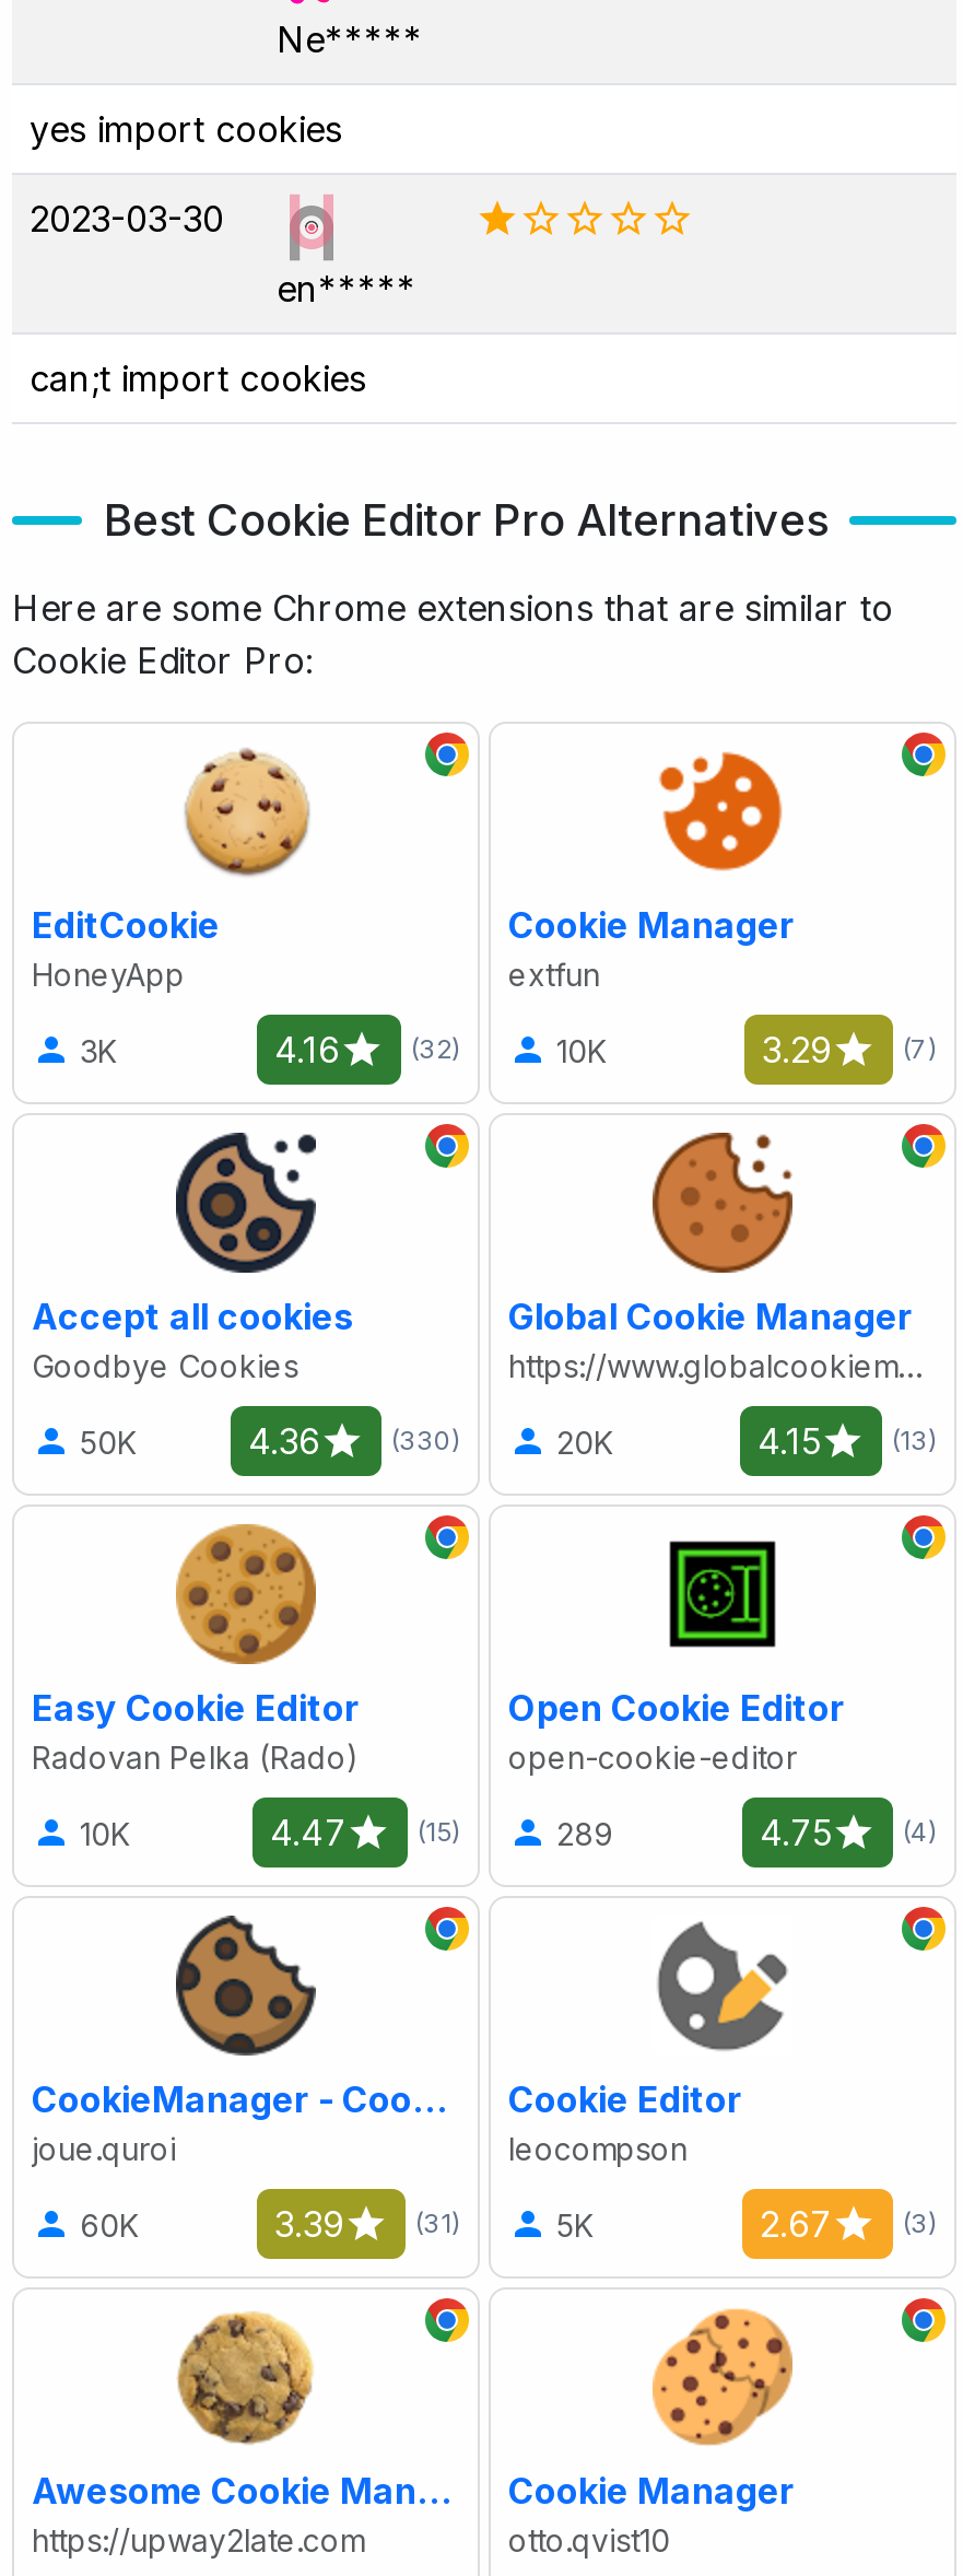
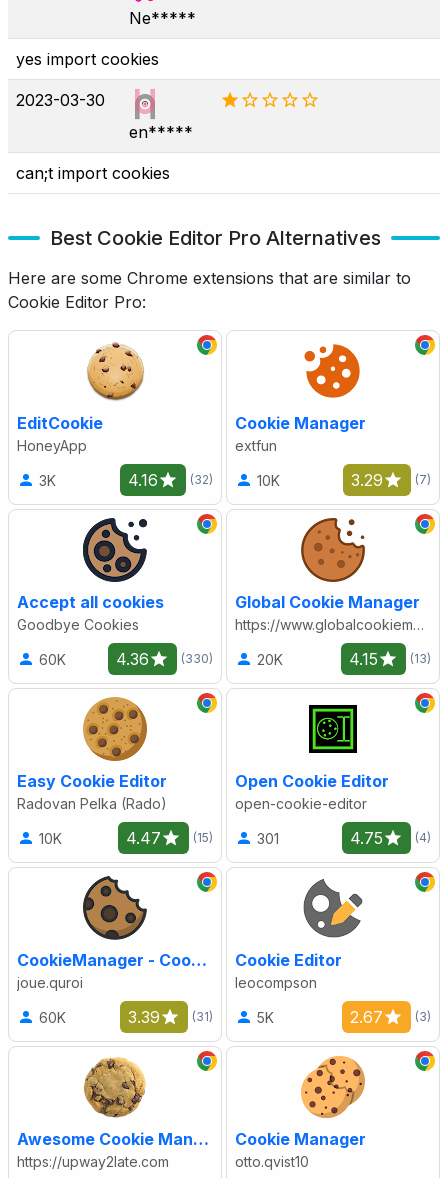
- 50K
+ 60K

- 289
+ 301
